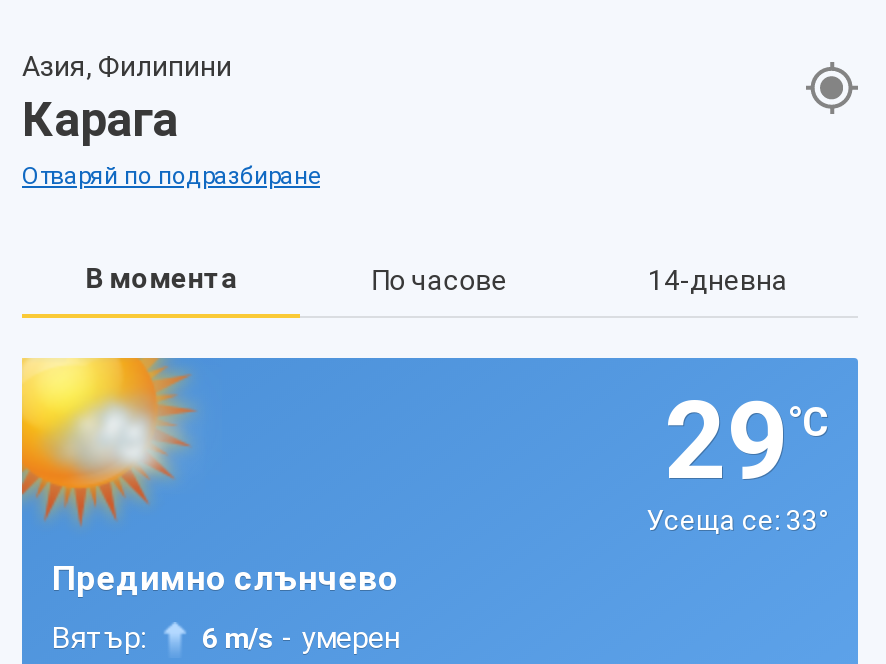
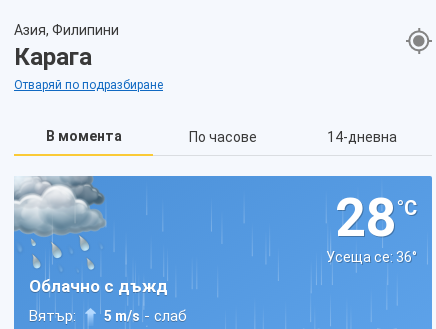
- [image]
- Предимно слънчево
+ [image]
+ Облачно с дъжд

- 29°C
- Усеща се: 33°
+ 28°C
+ Усеща се: 36°

- Вятър: 6 m/s - умерен
+ Вятър: 5 m/s - слаб
